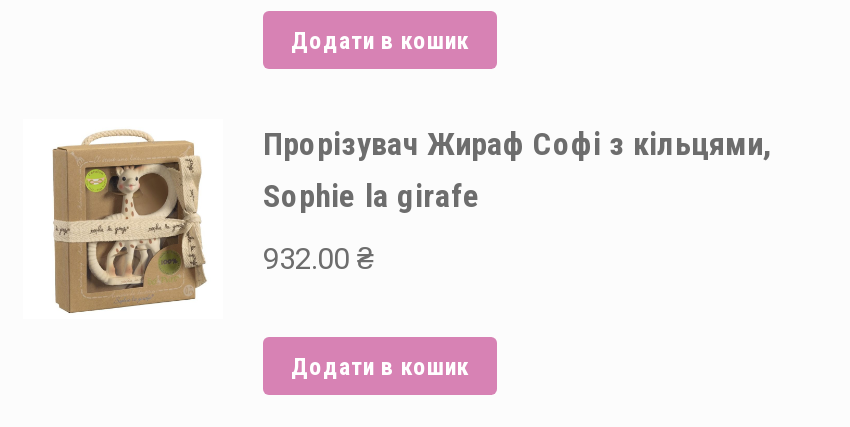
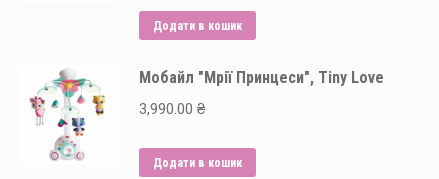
- [image]
- Прорізувач Жираф Софі з кільцями,
- Sophie la girafe
+ [image]
+ Мобайл "Мрії Принцеси", Tiny Love

- 932.00 ₴
+ 3,990.00 ₴
